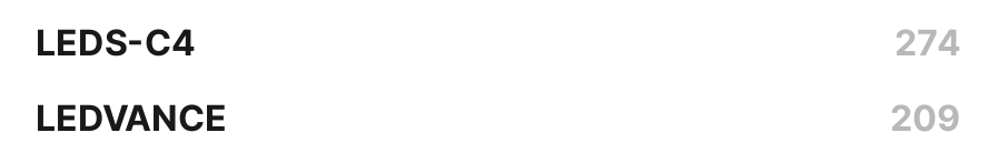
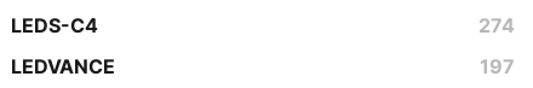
- 209
+ 197
